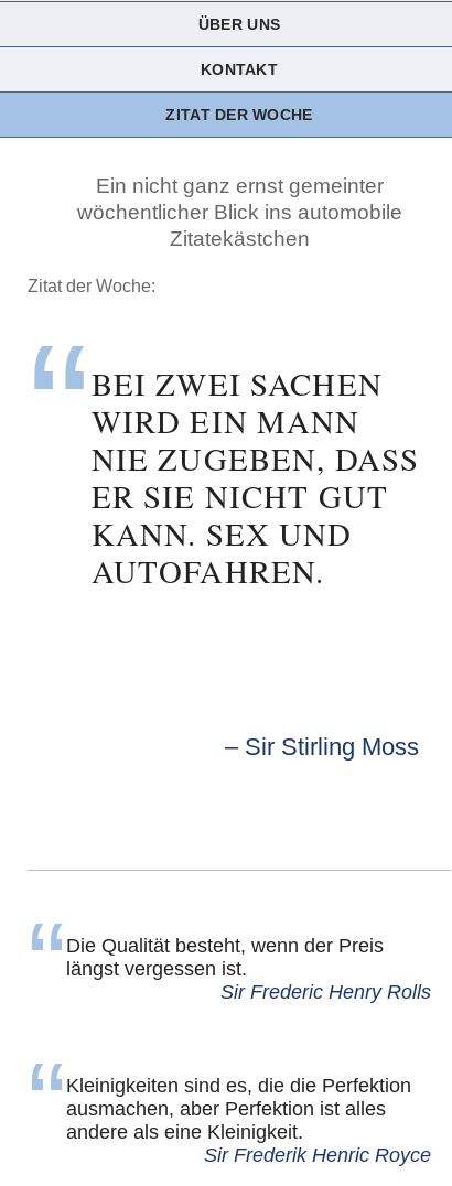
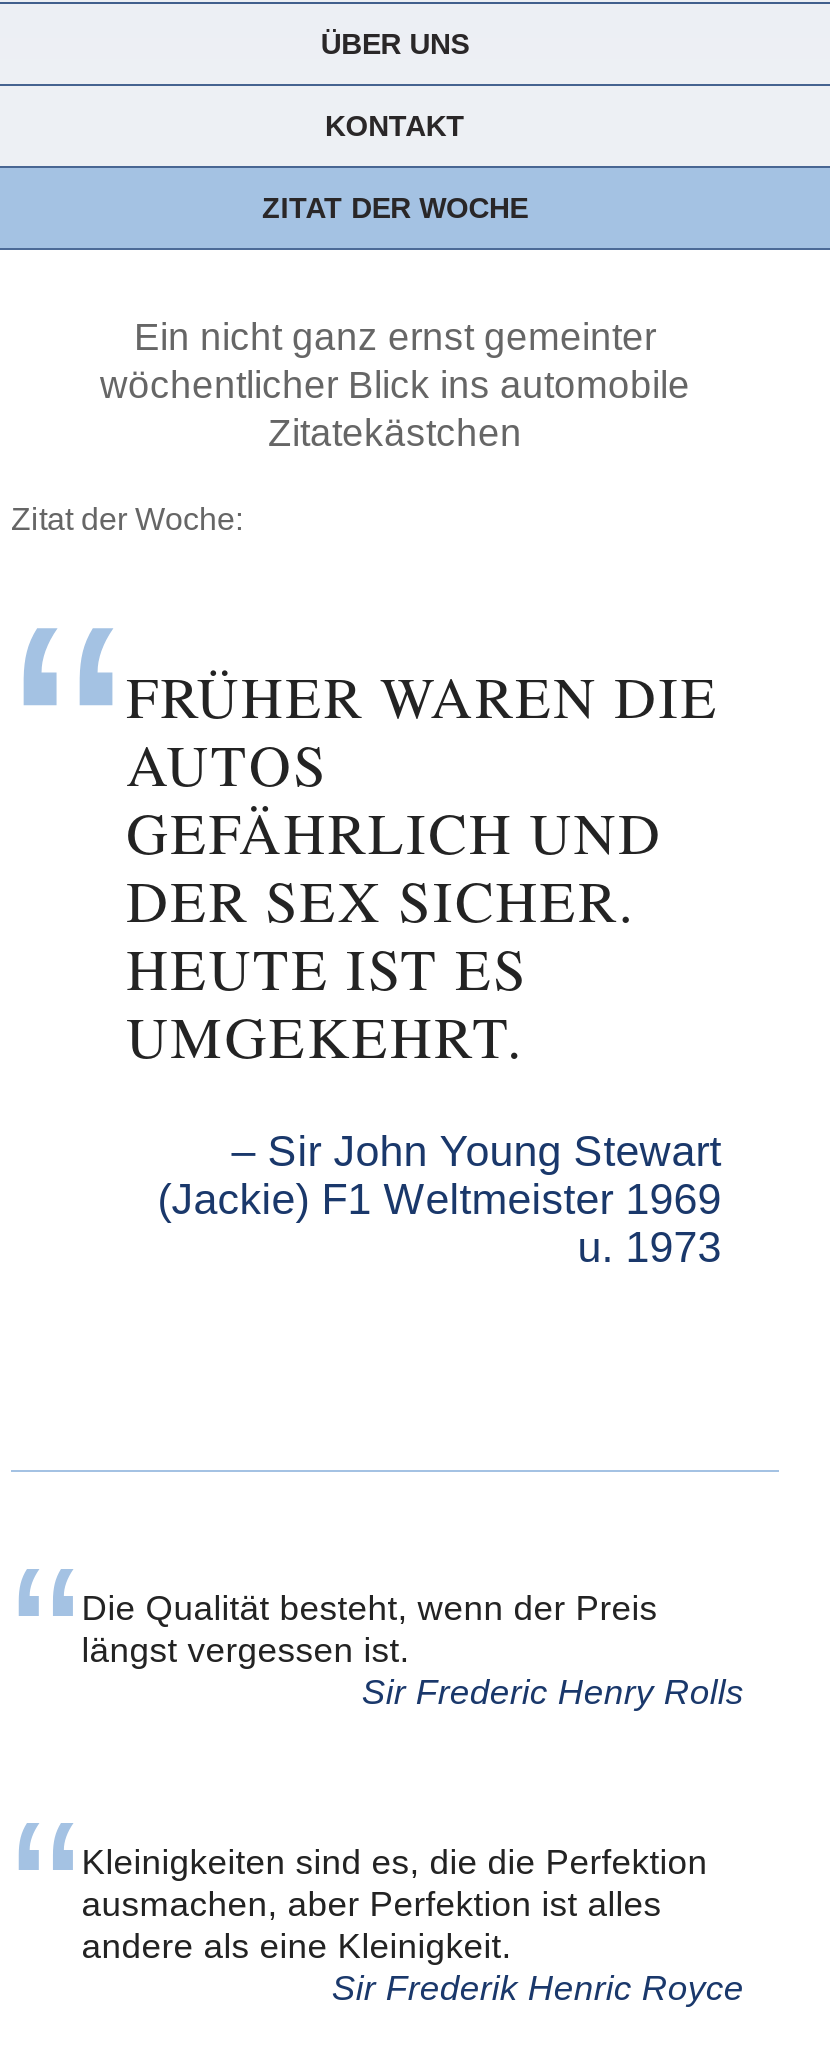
- BEI ZWEI SACHEN
- WIRD EIN MANN
- NIE ZUGEBEN, DASS
- ER SIE NICHT GUT
- KANN. SEX UND
- AUTOFAHREN.
+ FRÜHER WAREN DIE
+ AUTOS
+ GEFÄHRLICH UND
+ DER SEX SICHER.
+ HEUTE IST ES
+ UMGEKEHRT.

- Sir Stirling Moss
+ Sir John Young Stewart
+ (Jackie) F1 Weltmeister 1969
+ u. 1973
